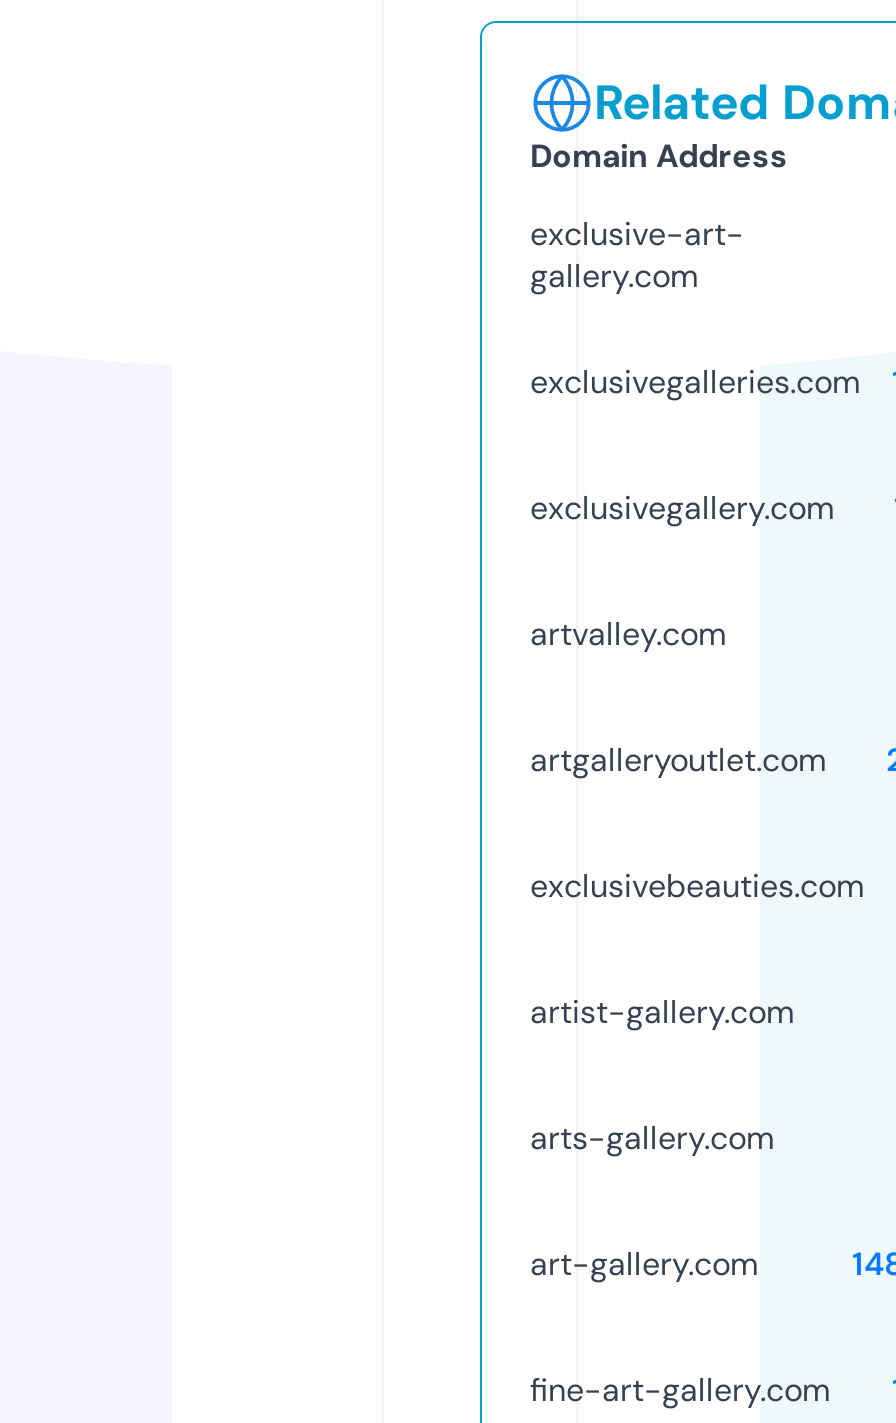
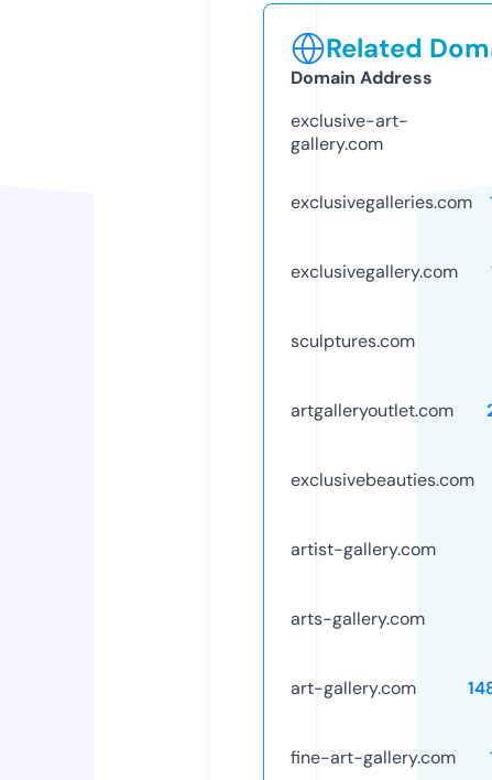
- artvalley.com
+ sculptures.com
